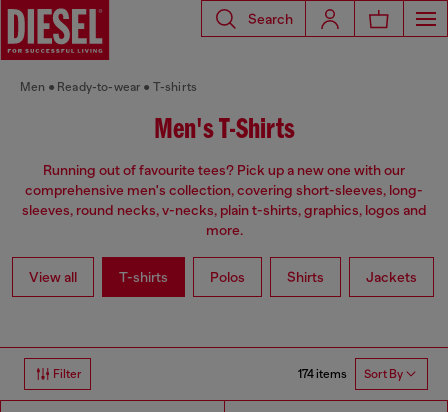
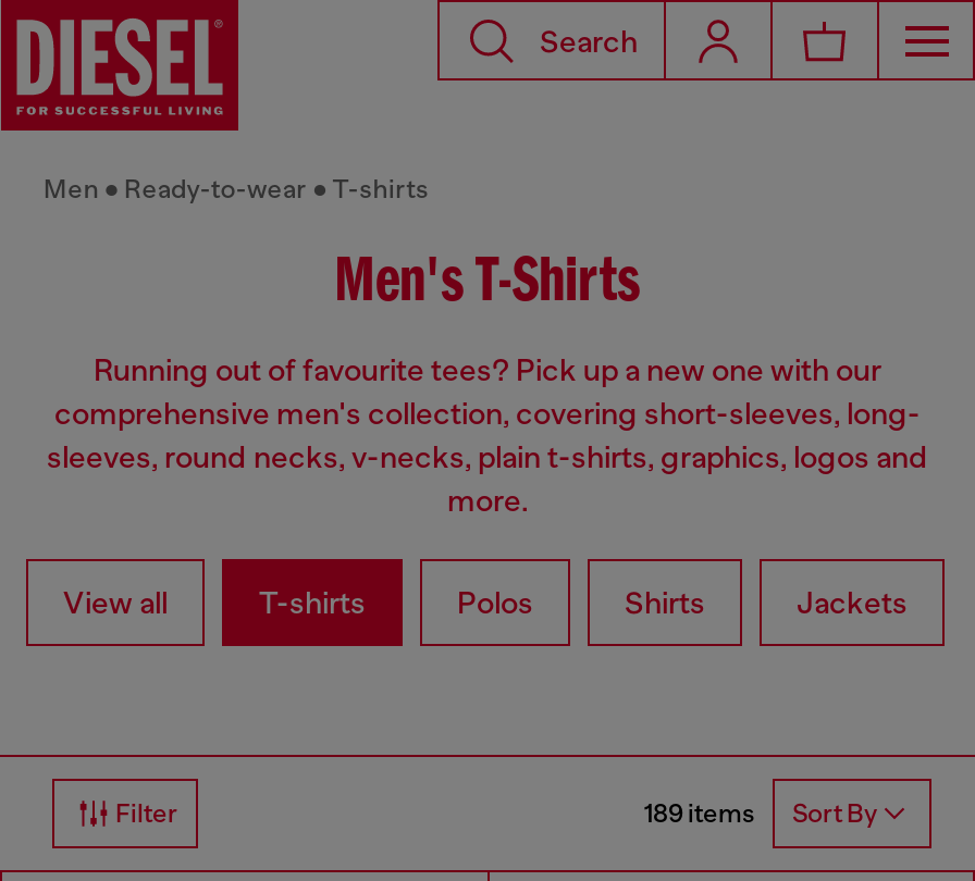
- 174 items Sort By
+ 189 items Sort By
